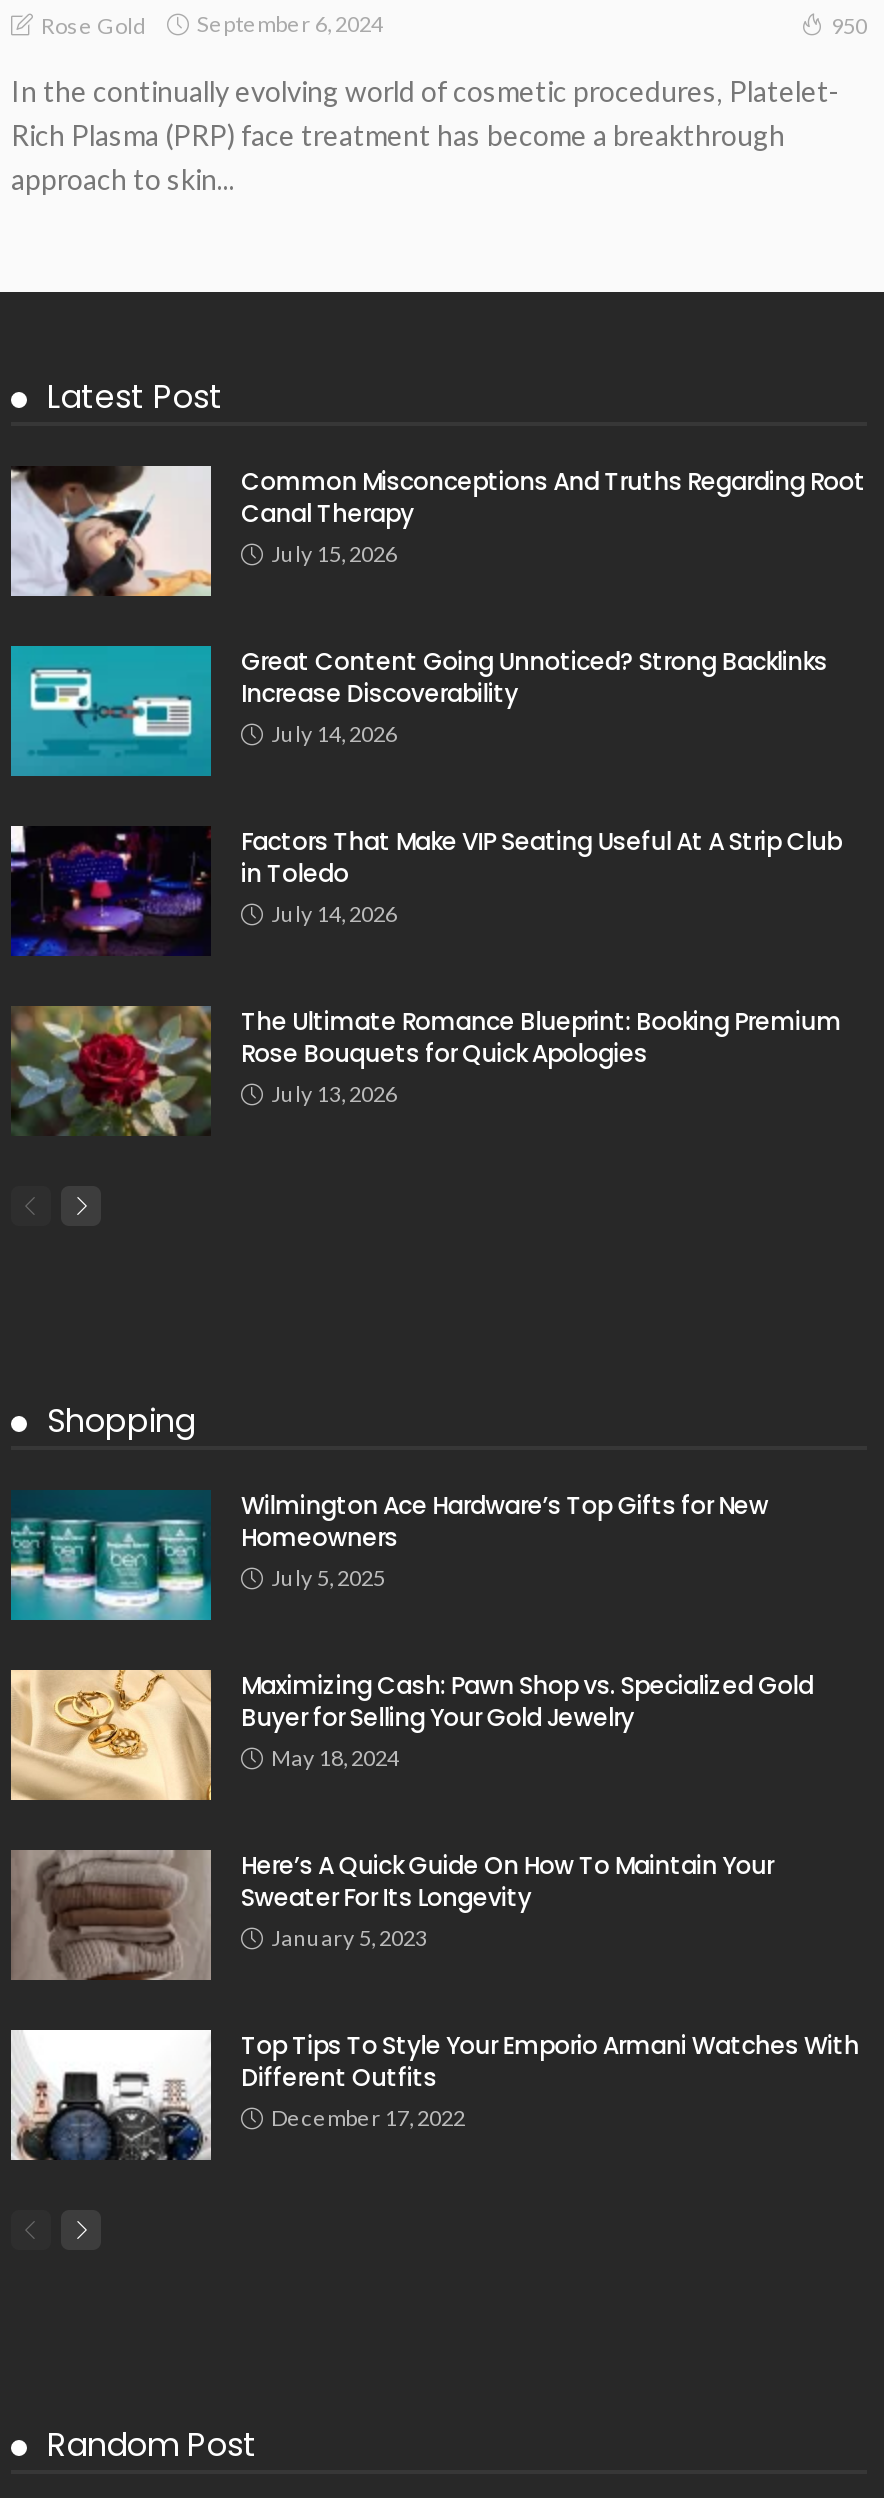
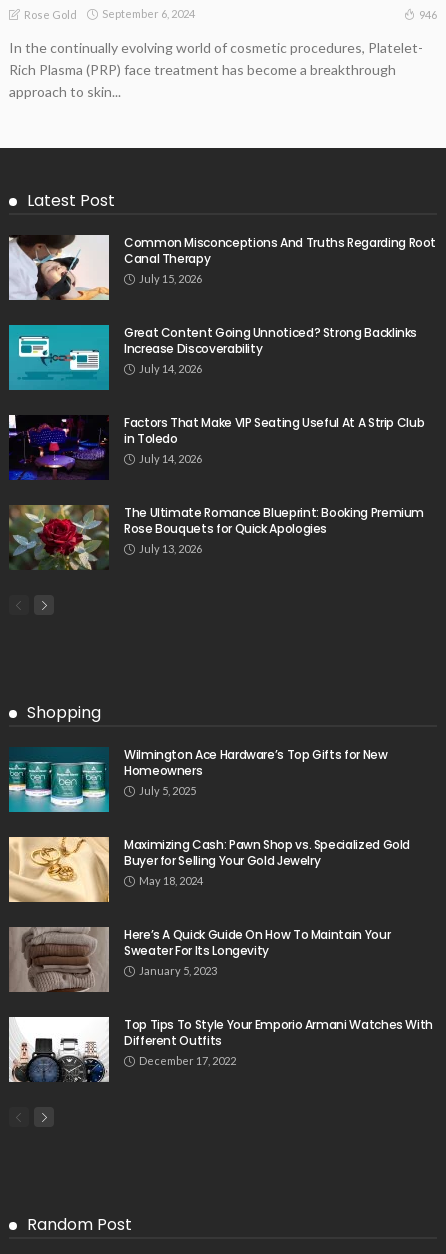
- 950
+ 946
